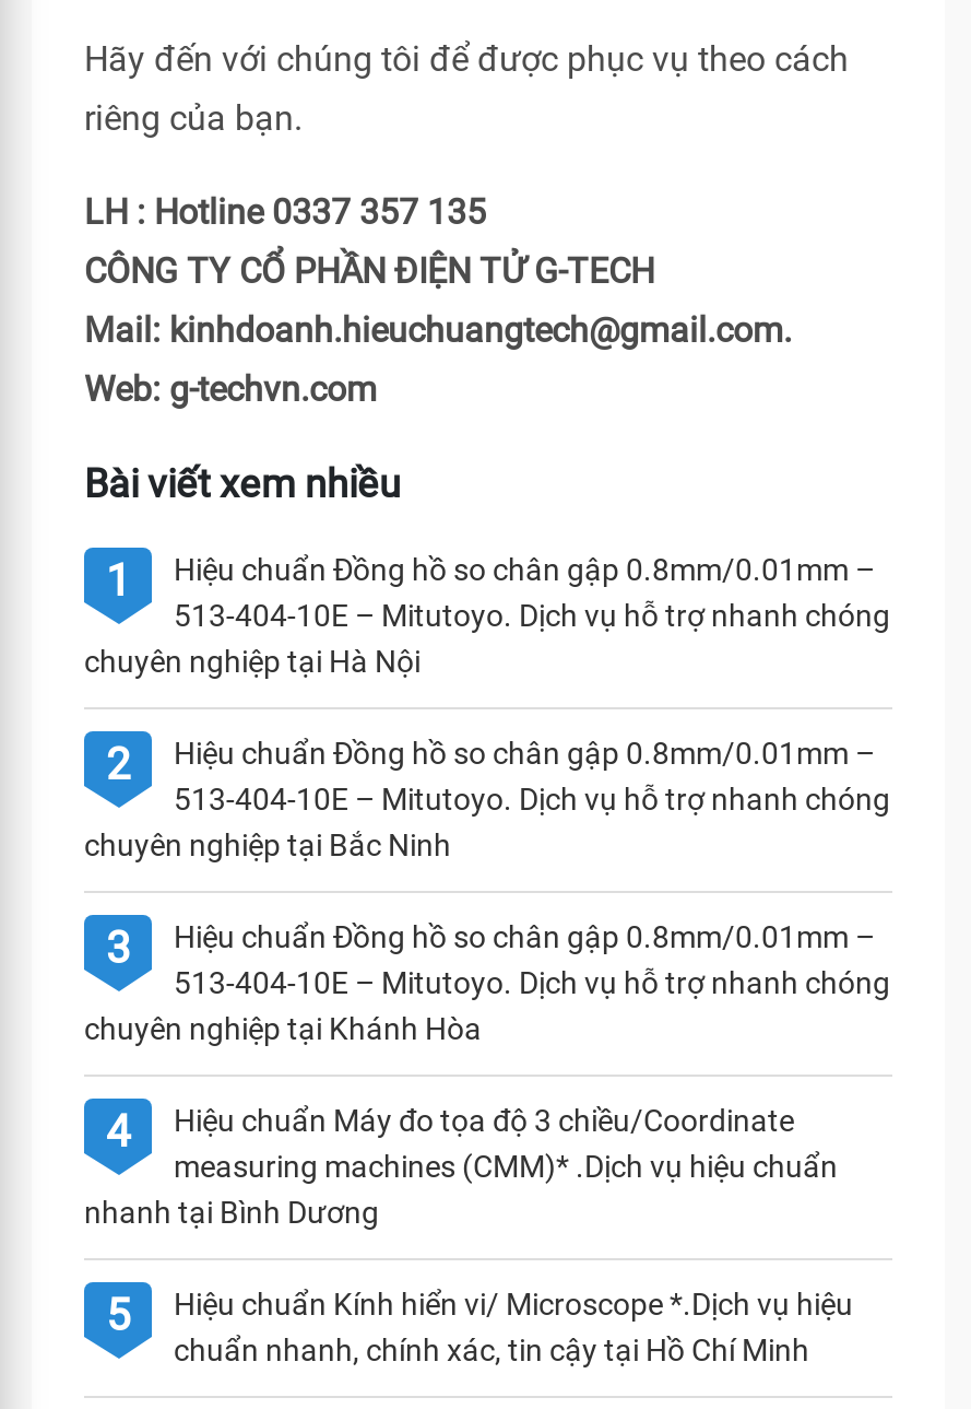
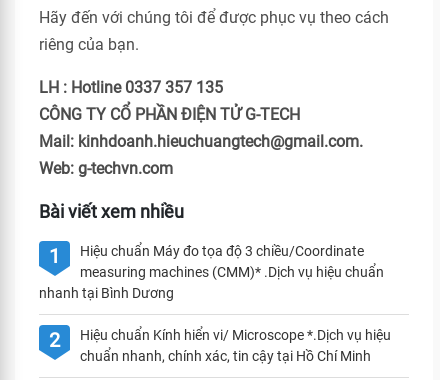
- Hiệu chuẩn Đồng hồ so chân gập 0.8mm/0.01mm –
- 513-404-10E – Mitutoyo. Dịch vụ hỗ trợ nhanh chóng
- chuyên nghiệp tại Hà Nội
- 2
- Hiệu chuẩn Đồng hồ so chân gập 0.8mm/0.01mm –
- 513-404-10E – Mitutoyo. Dịch vụ hỗ trợ nhanh chóng
- chuyên nghiệp tại Bắc Ninh
- 3
- Hiệu chuẩn Đồng hồ so chân gập 0.8mm/0.01mm –
- 513-404-10E – Mitutoyo. Dịch vụ hỗ trợ nhanh chóng
- chuyên nghiệp tại Khánh Hòa
- 4

- 5 Hiệu chuẩn Kính hiển vi/ Microscope *.Dịch vụ hiệu
+ 2 Hiệu chuẩn Kính hiển vi/ Microscope *.Dịch vụ hiệu
